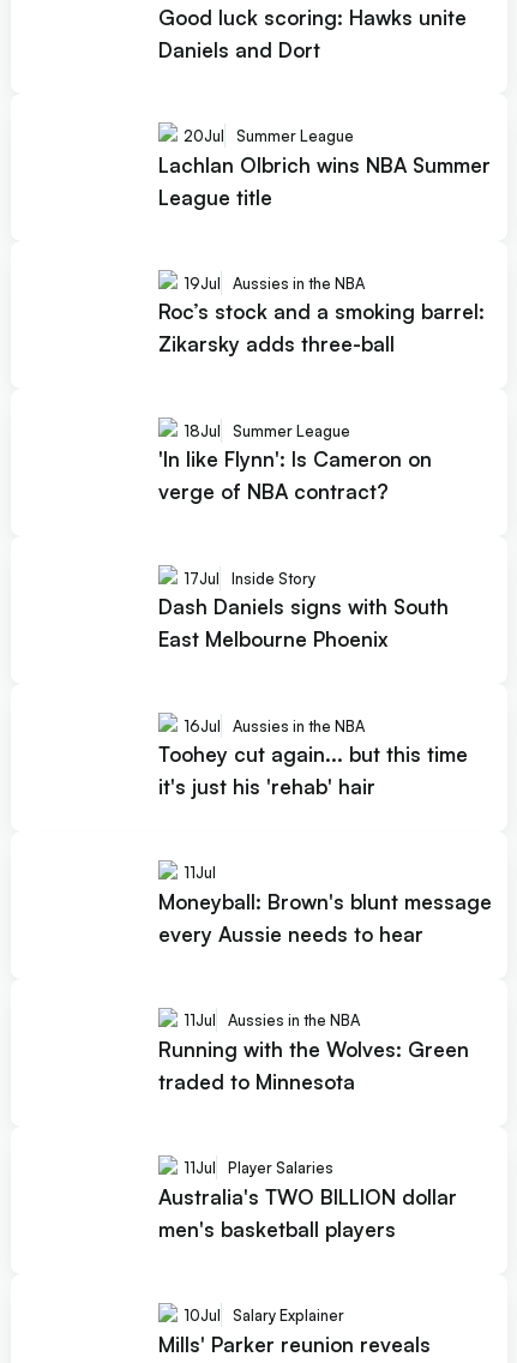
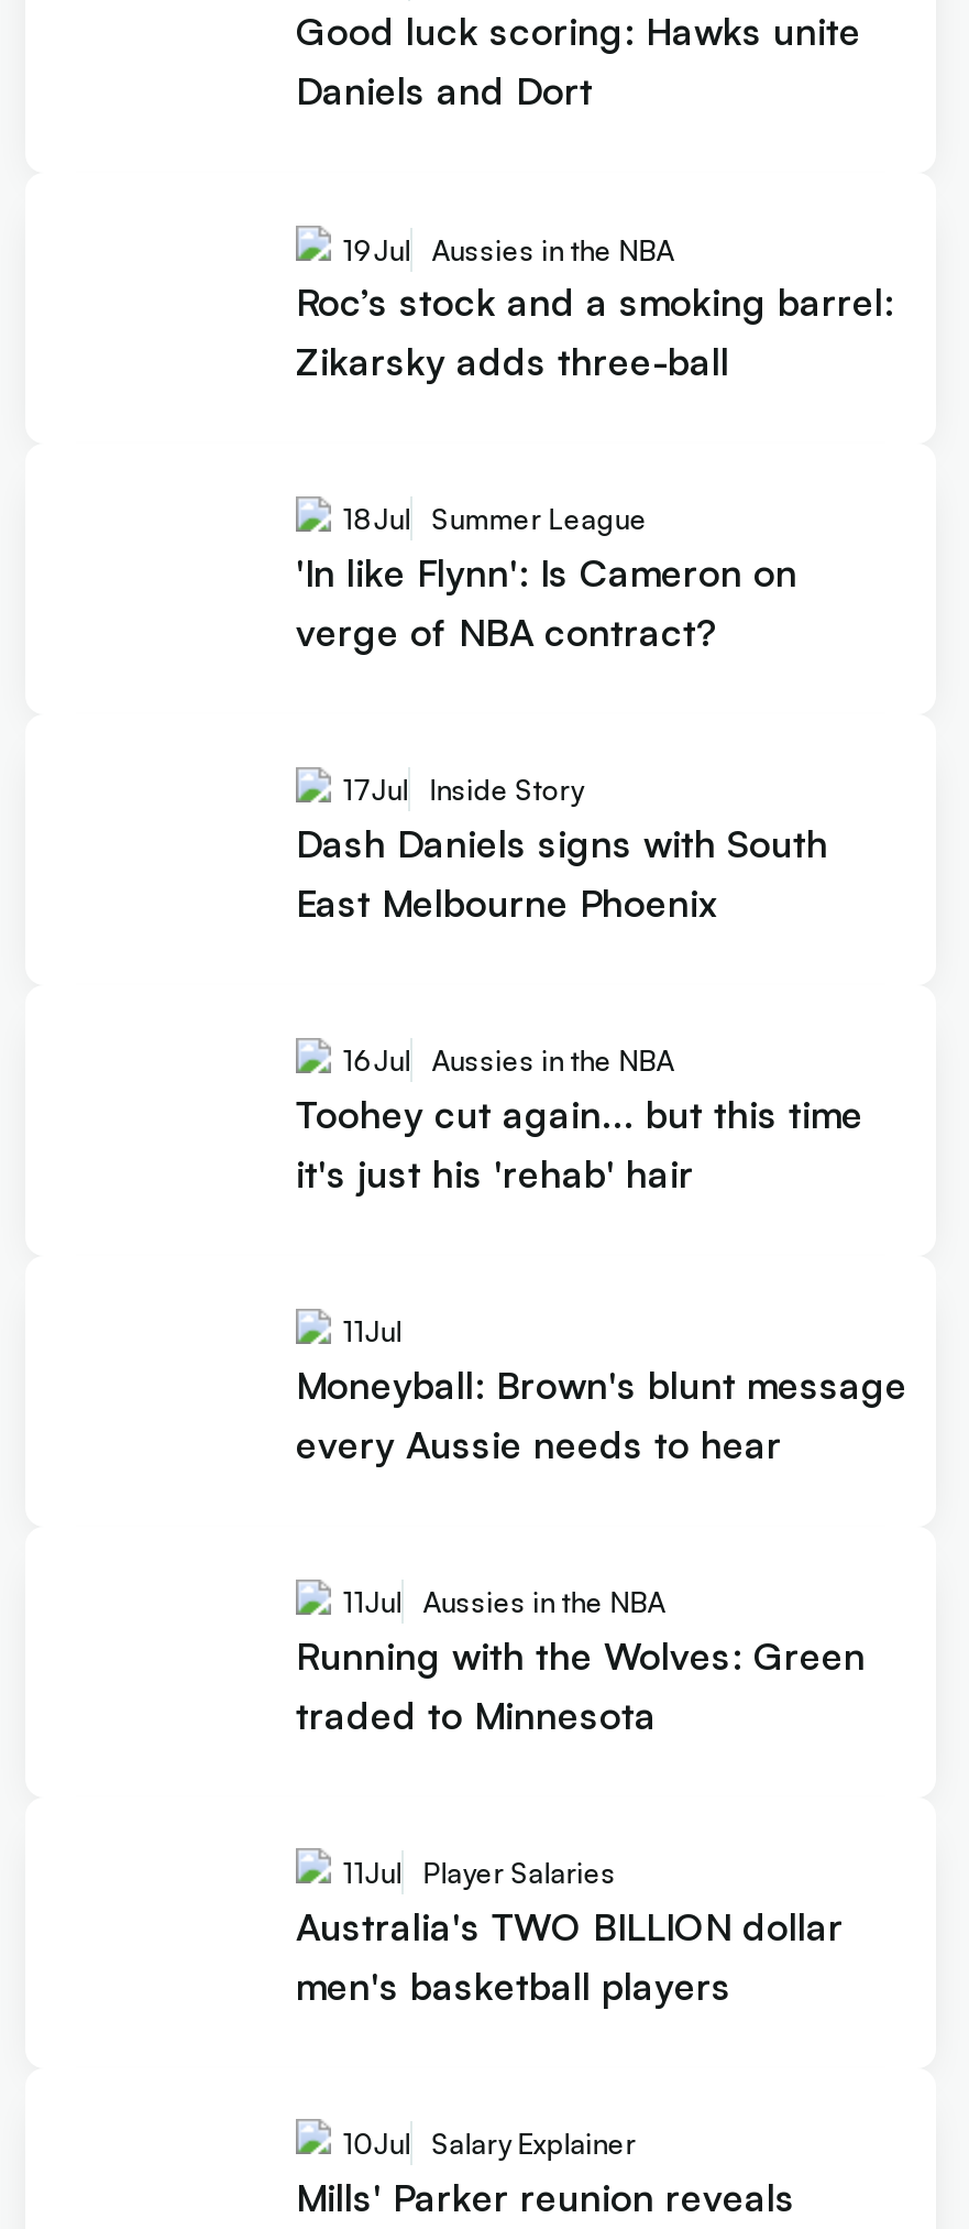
- 20Jul Summer League
- Lachlan Olbrich wins NBA Summer
- League title
